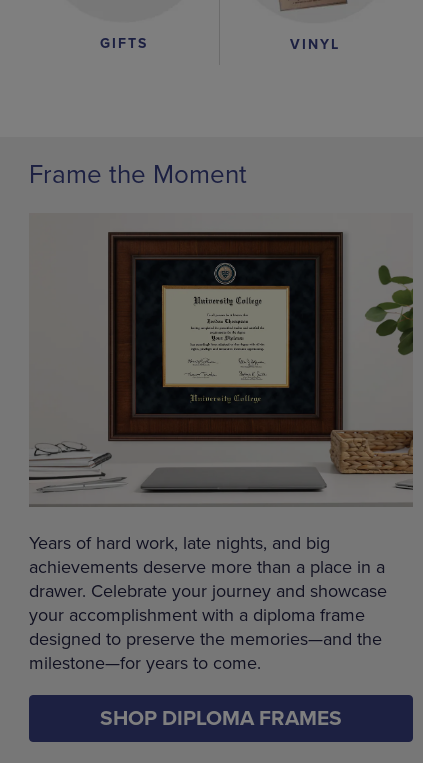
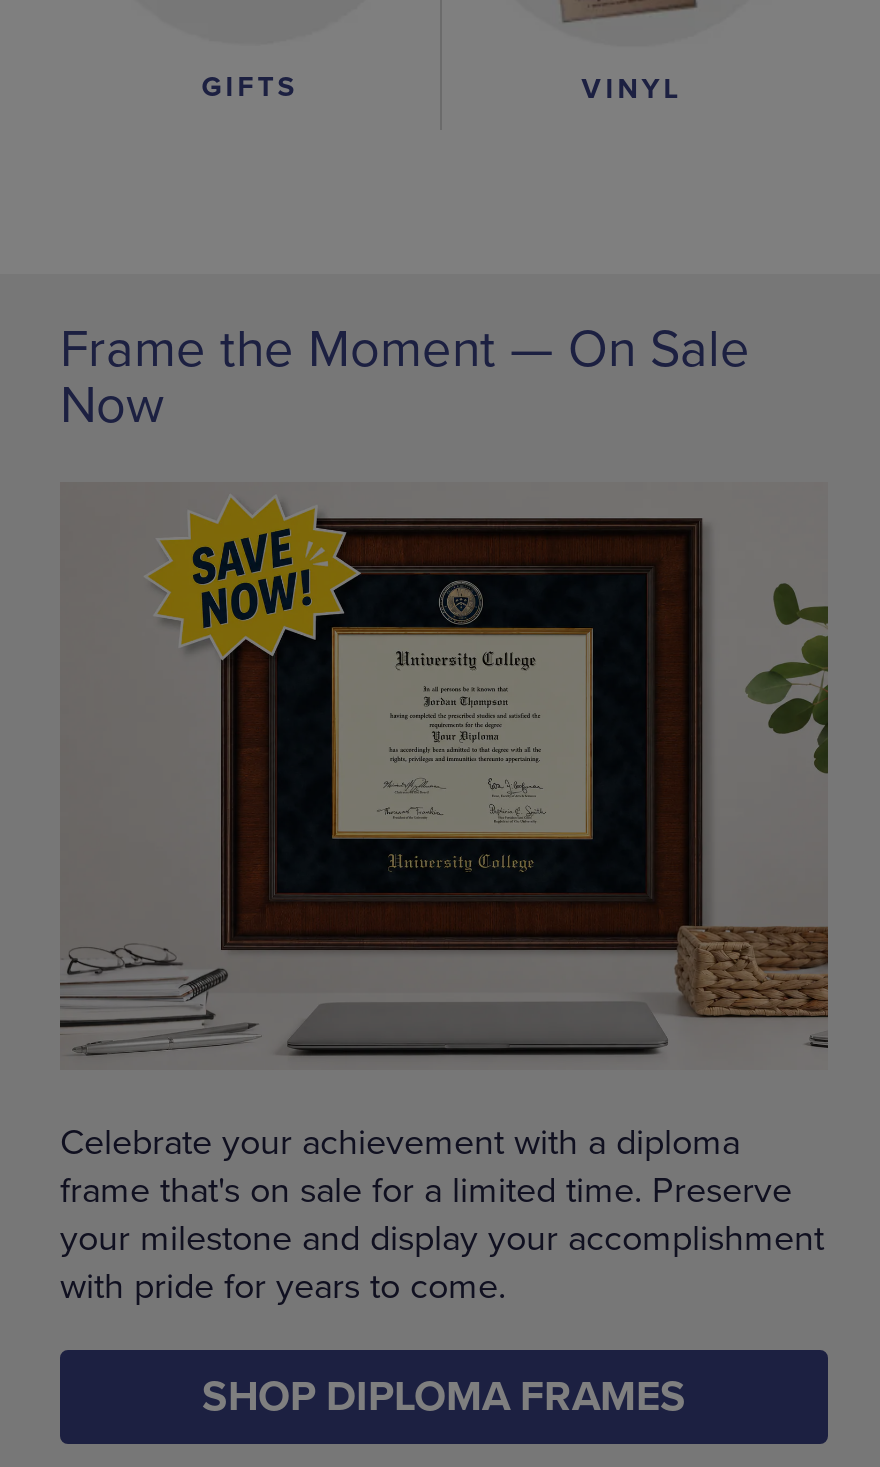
- Frame the Moment
+ Frame the Moment — On Sale
+ Now

- [image]
- Years of hard work, late nights, and big
- achievements deserve more than a place in a
- drawer. Celebrate your journey and showcase
- your accomplishment with a diploma frame
- designed to preserve the memories—and the
- milestone—for years to come.
+ [image]
+ Celebrate your achievement with a diploma
+ frame that's on sale for a limited time. Preserve
+ your milestone and display your accomplishment
+ with pride for years to come.
